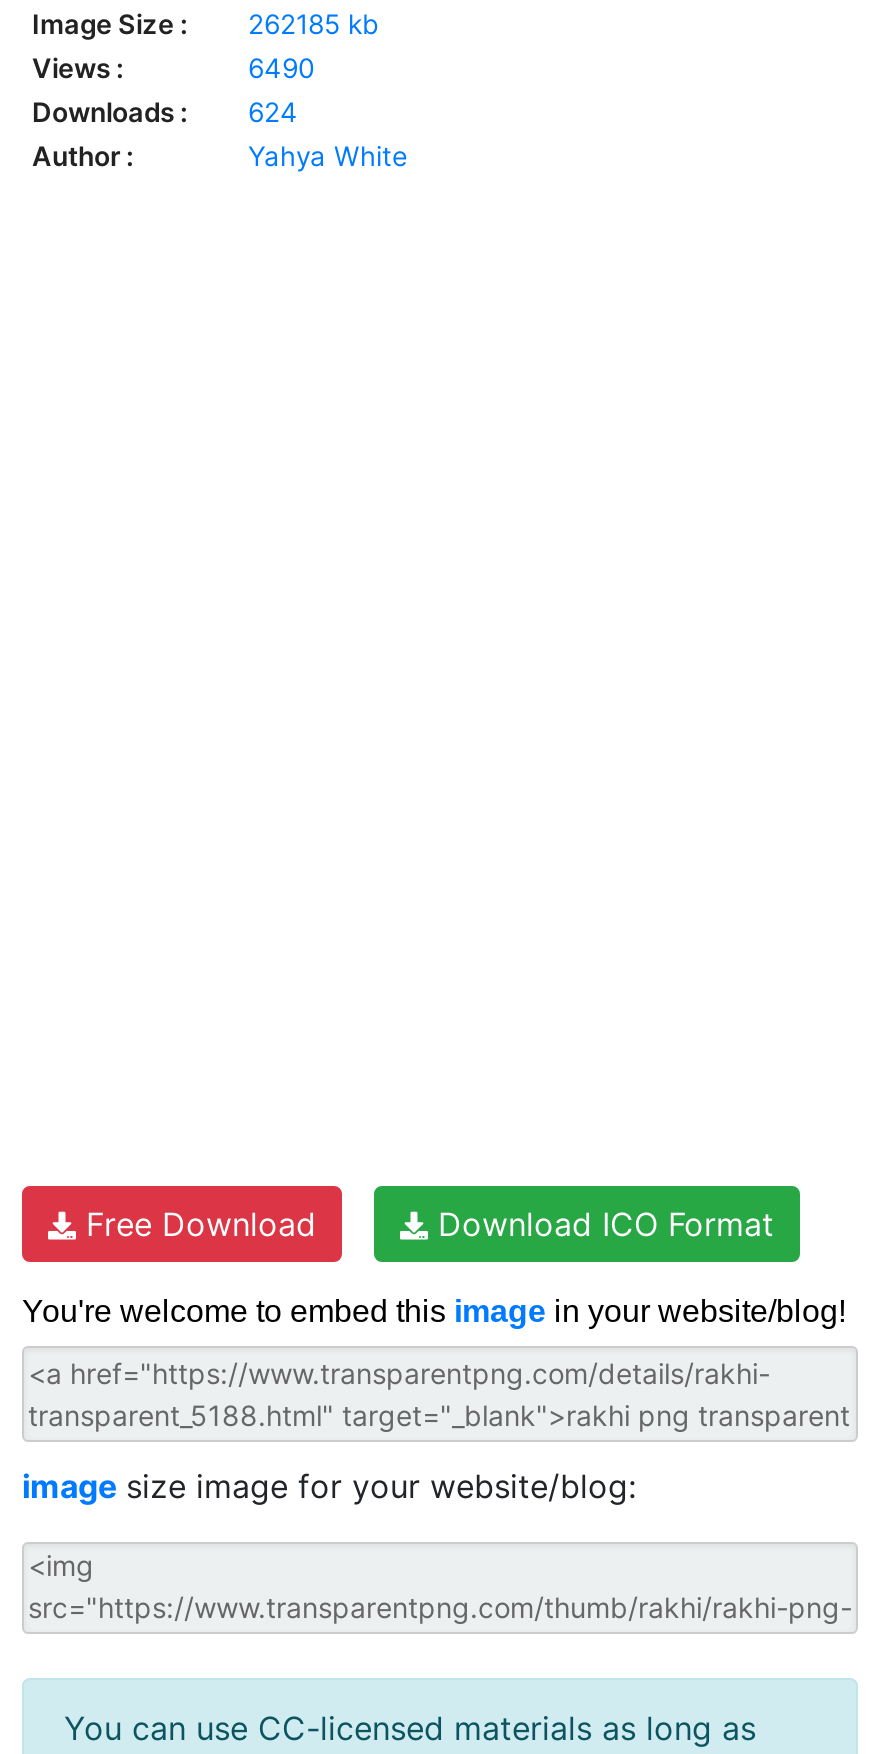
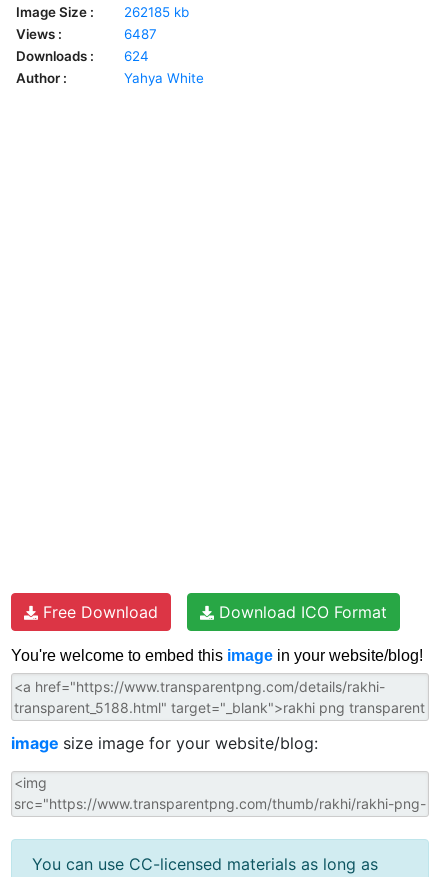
- 6490
+ 6487
